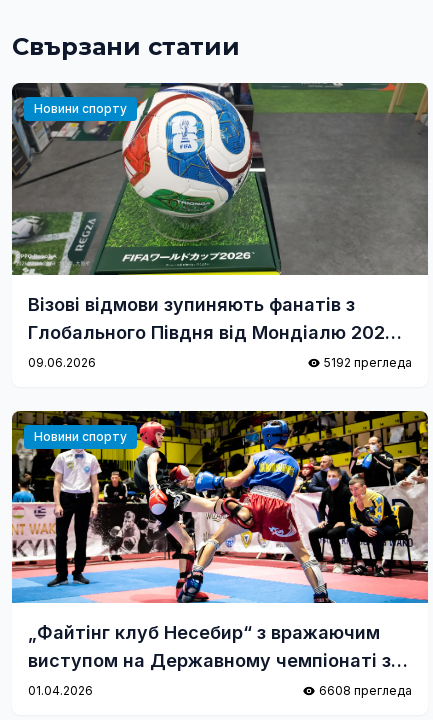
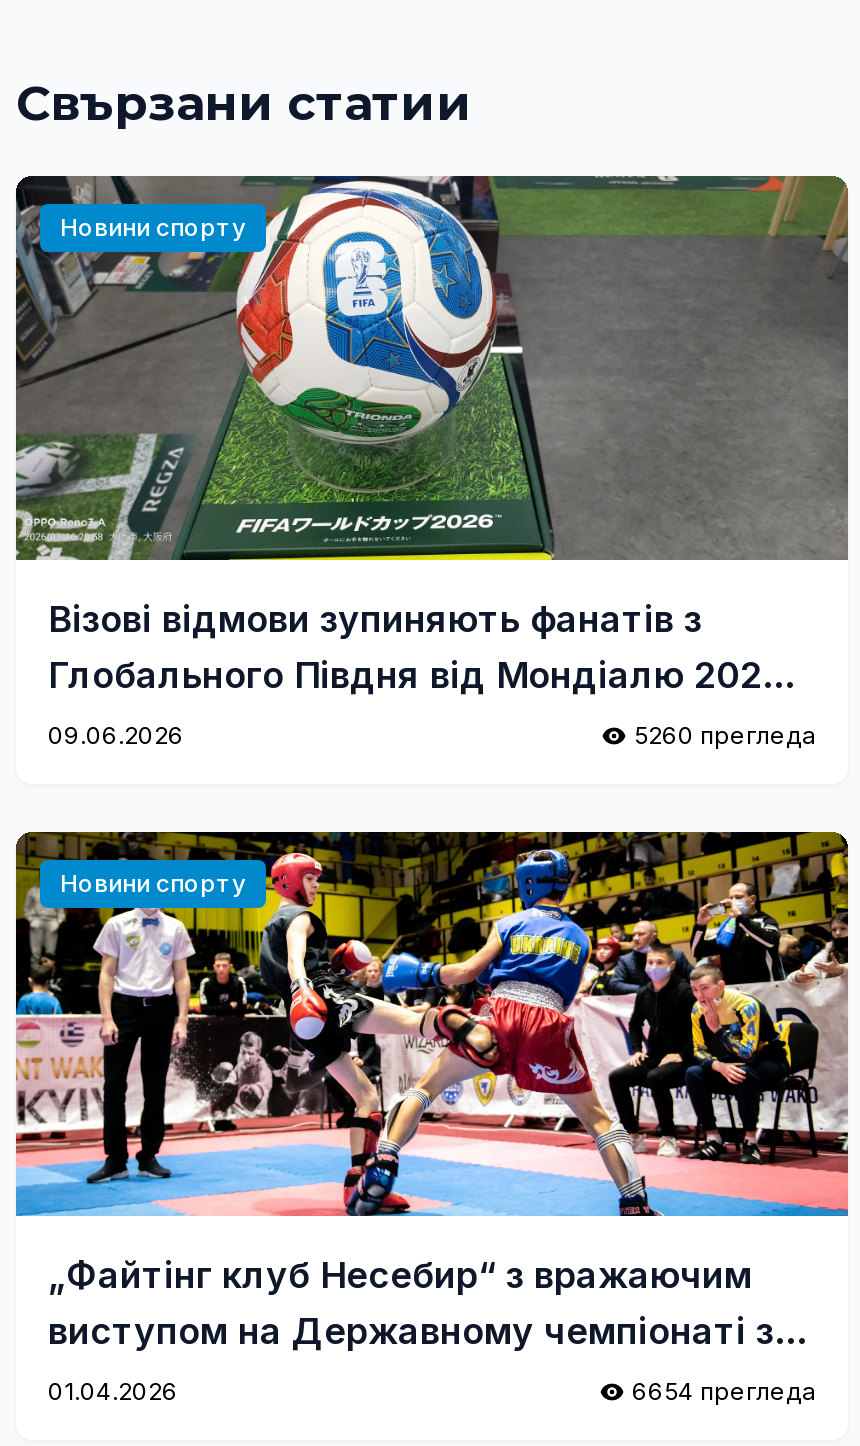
- 5192 прегледа
+ 5260 прегледа

- 6608 прегледа
+ 6654 прегледа
